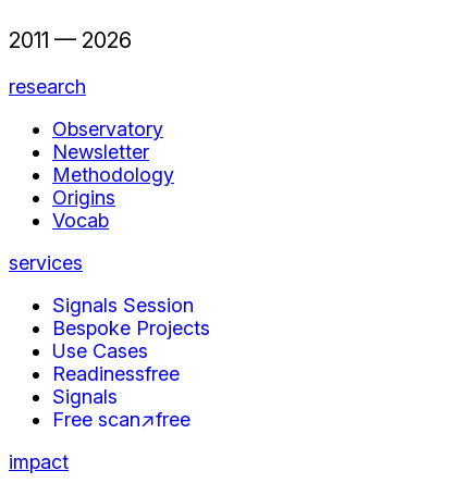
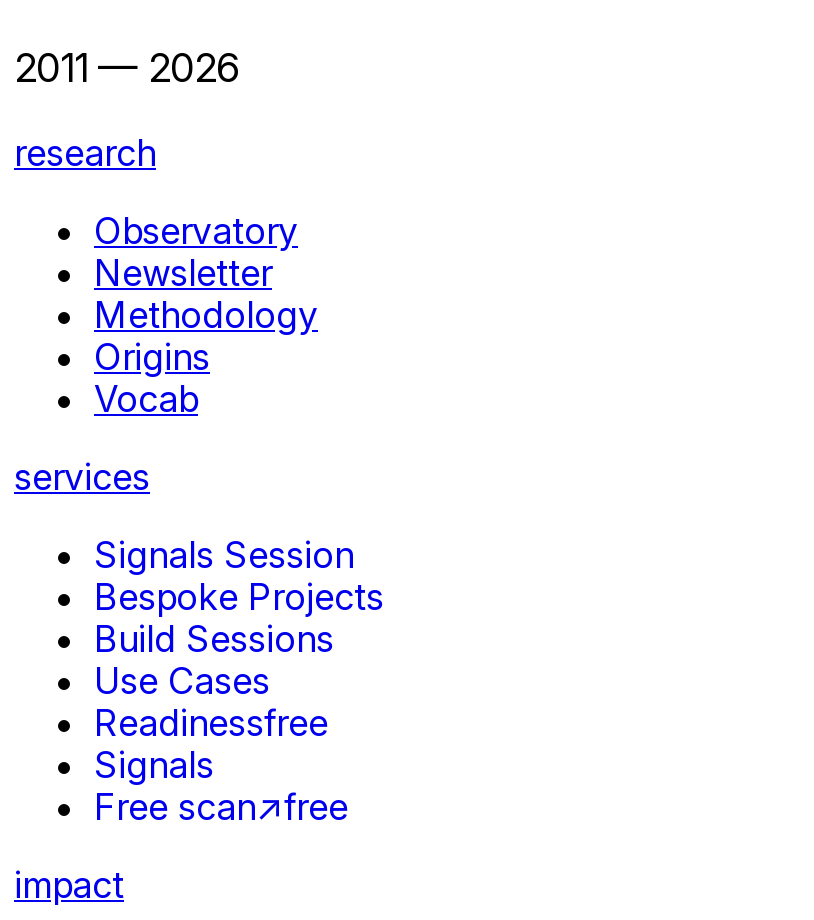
+ Build Sessions
